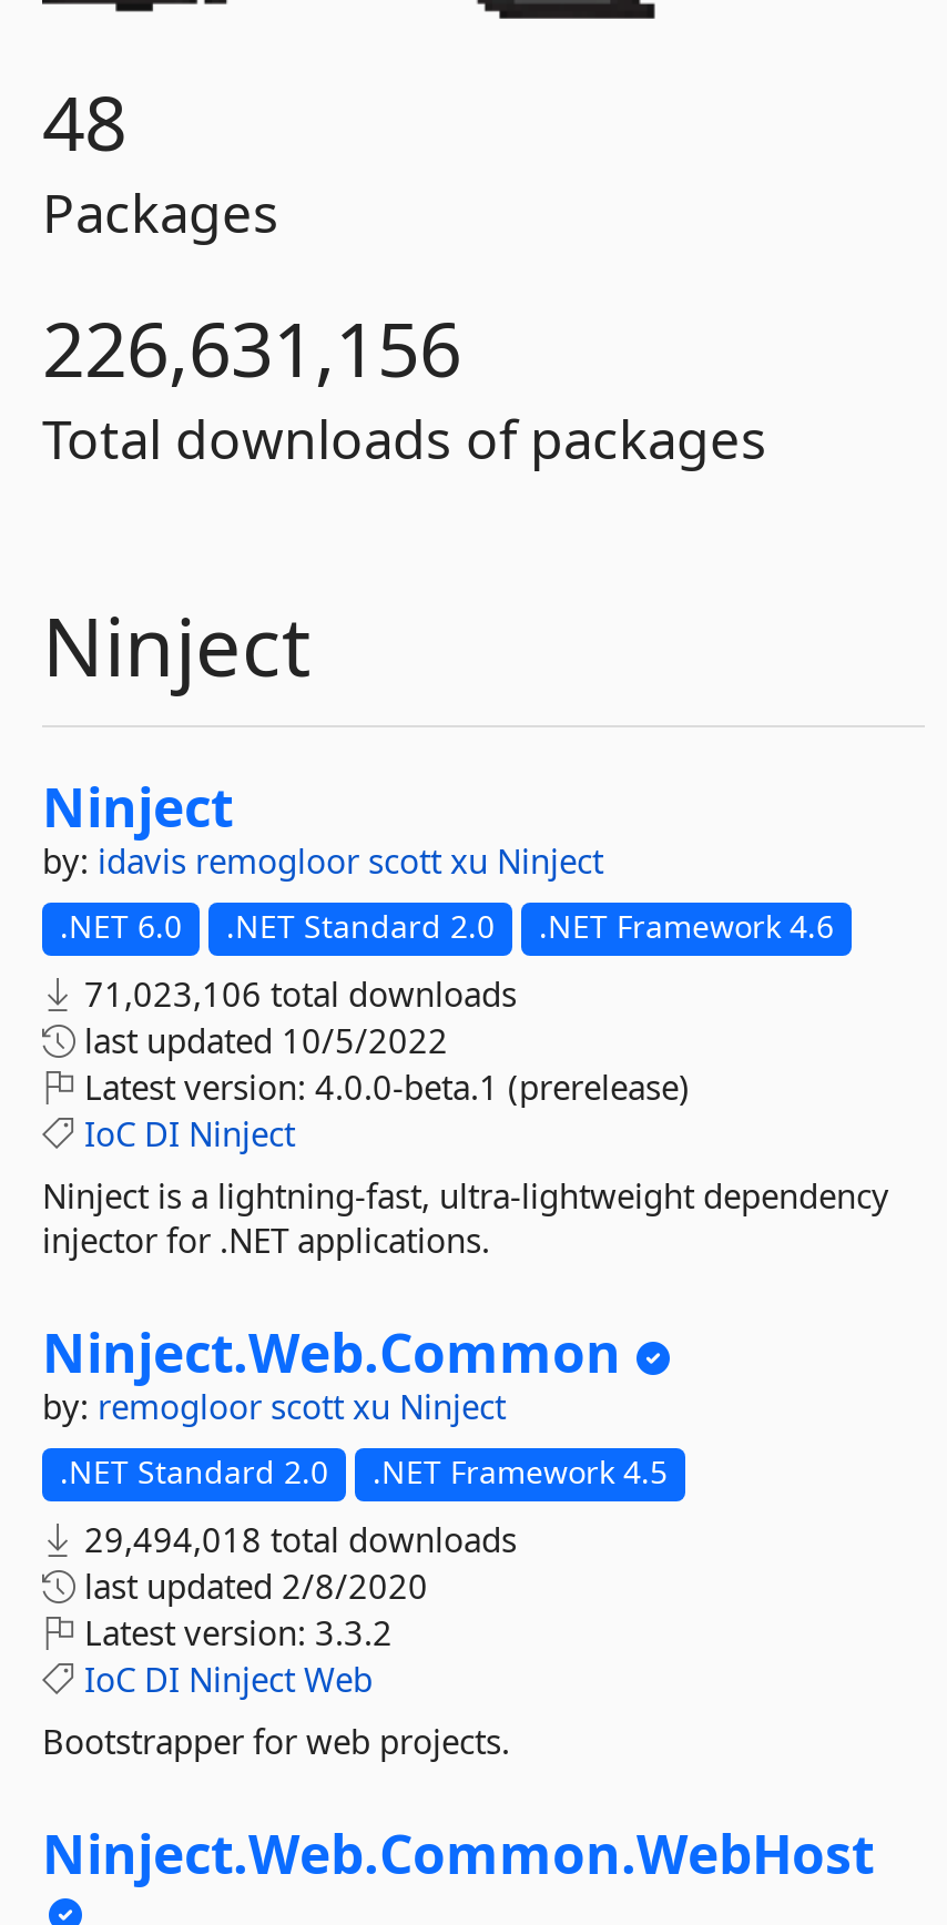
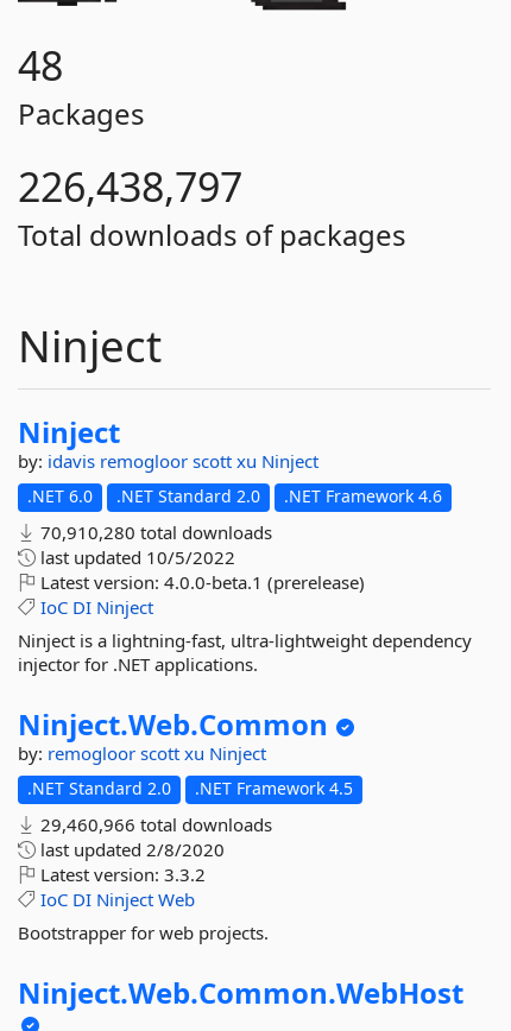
- 226,631,156
+ 226,438,797

- 71,023,106 total downloads
+ 70,910,280 total downloads

- 29,494,018 total downloads
+ 29,460,966 total downloads
